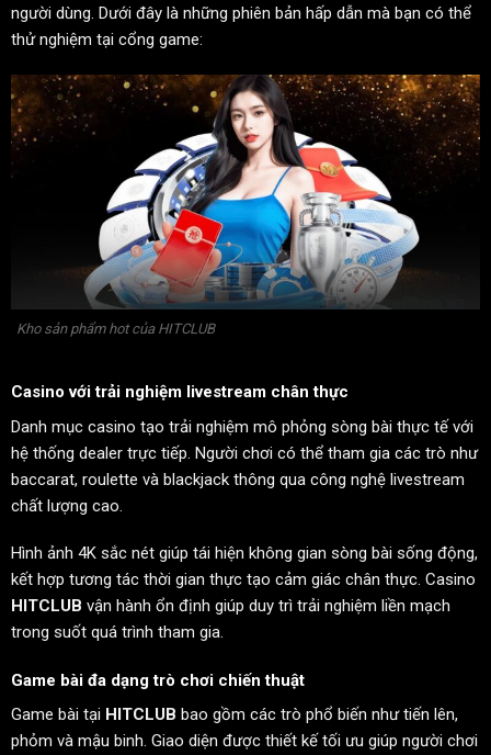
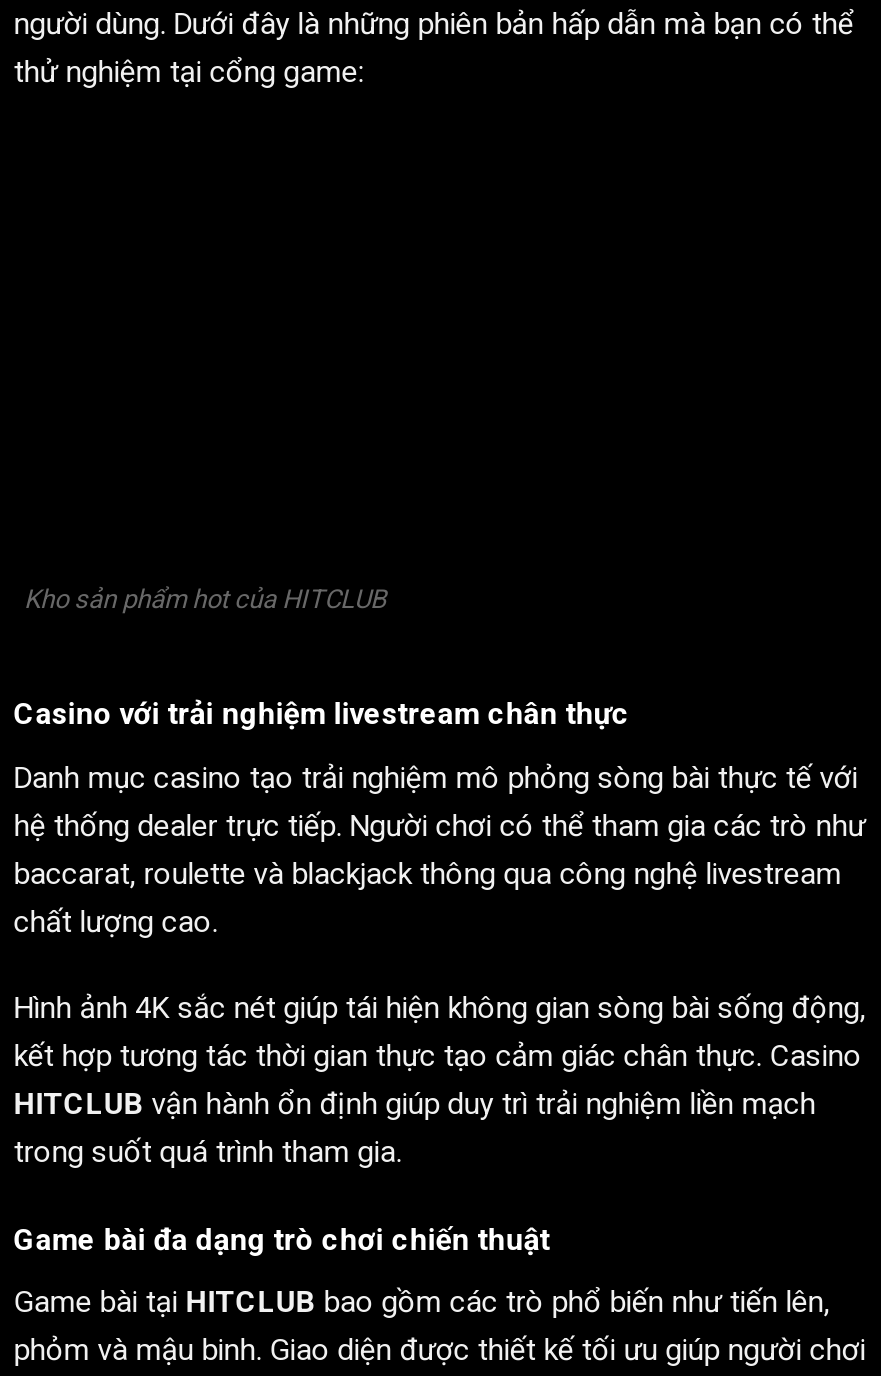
- [image]
